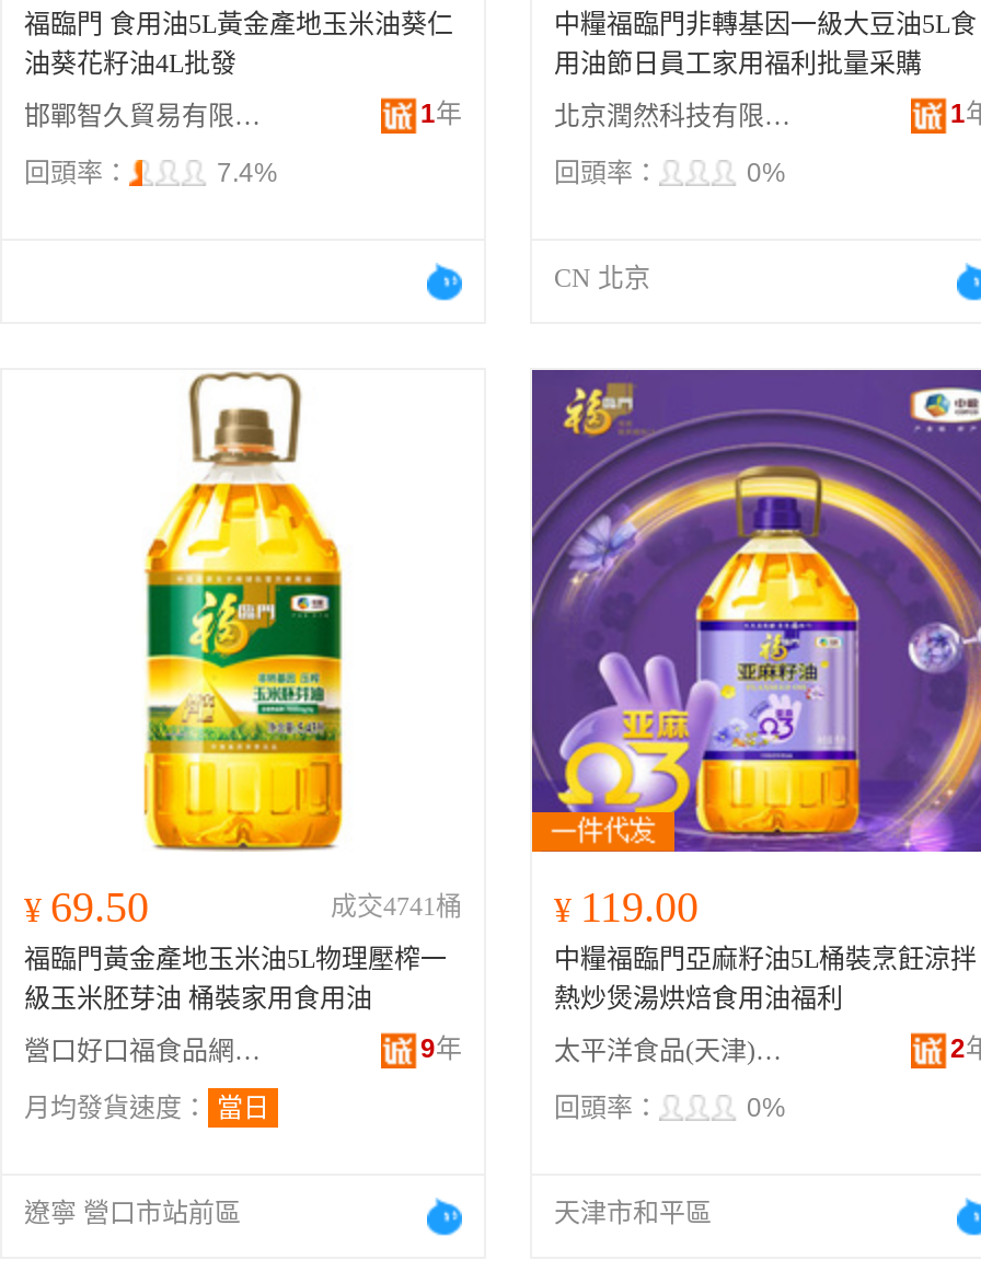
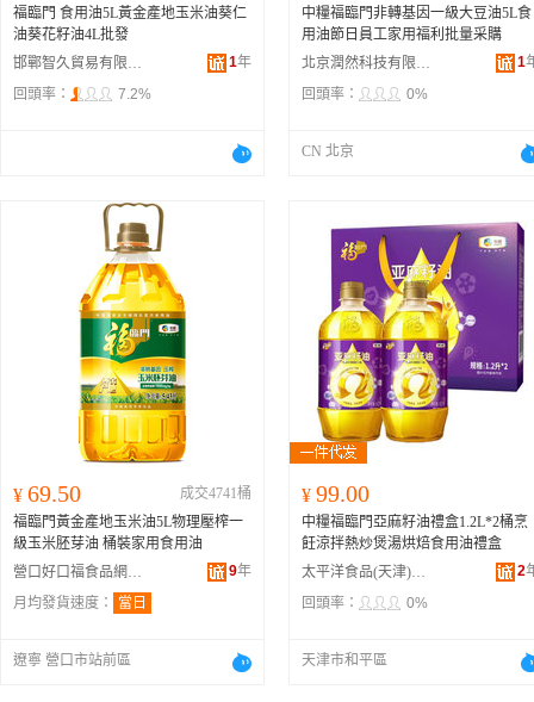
- 7.4%
+ 7.2%

- [image]
- ¥ 119.00
- 中糧福臨門亞麻籽油5L桶裝烹飪涼拌
- 熱炒煲湯烘焙食用油福利
+ [image]
+ ¥ 99.00
+ 中糧福臨門亞麻籽油禮盒1.2L*2桶烹
+ 飪涼拌熱炒煲湯烘焙食用油禮盒
